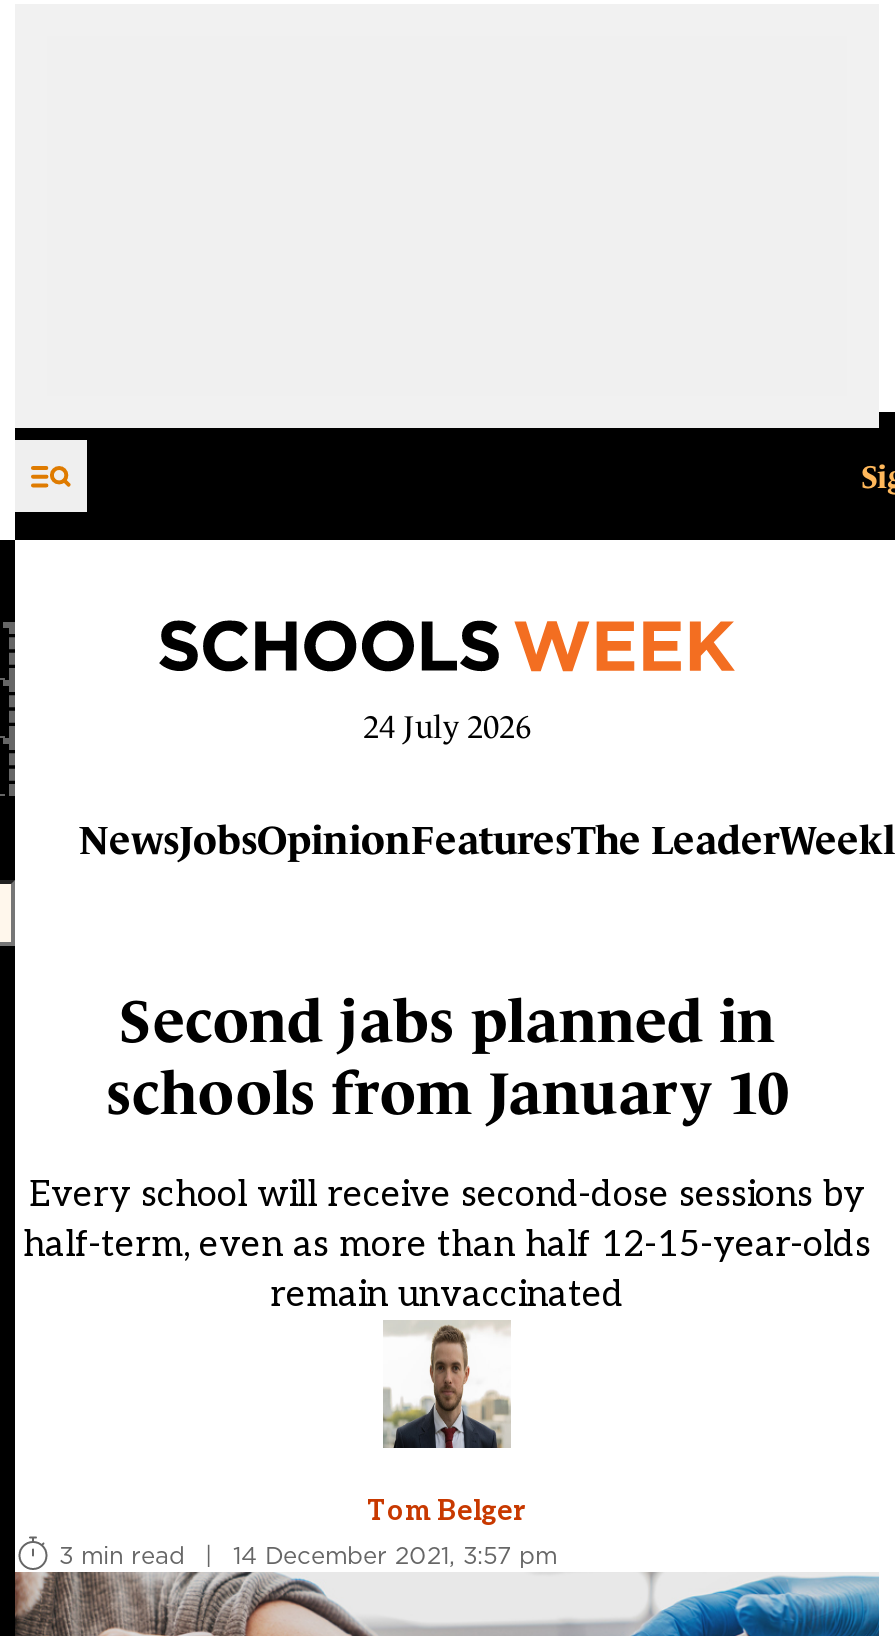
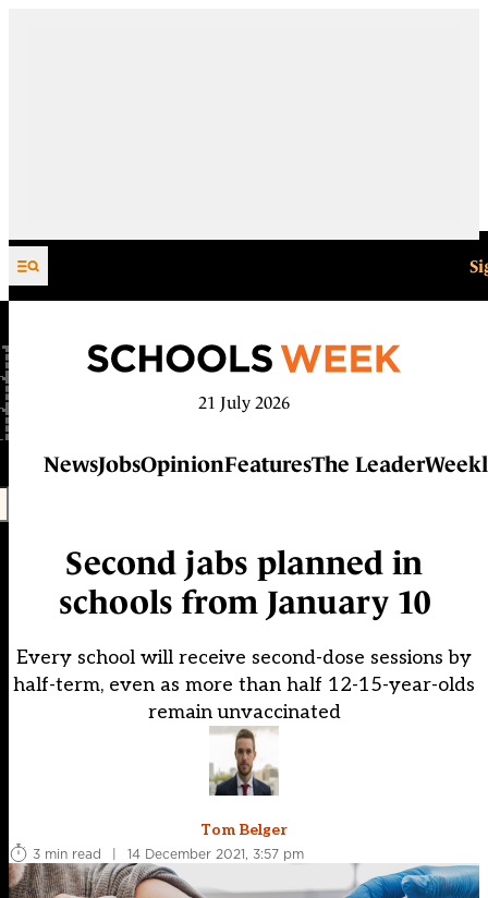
- 24 July 2026
+ 21 July 2026
